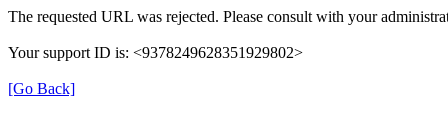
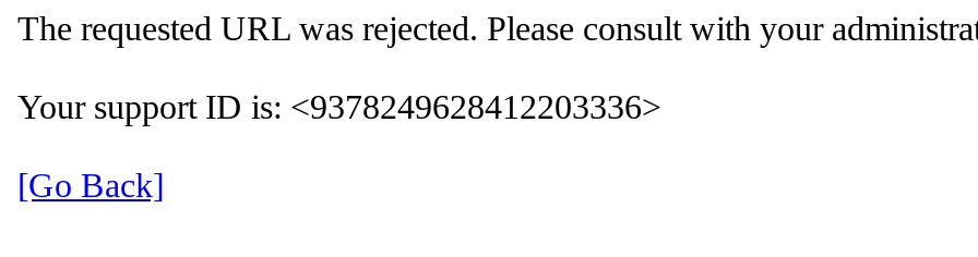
- Your support ID is: <9378249628351929802>
+ Your support ID is: <9378249628412203336>
